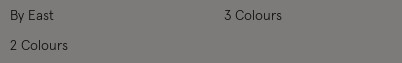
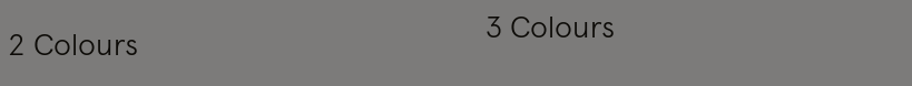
- By East
